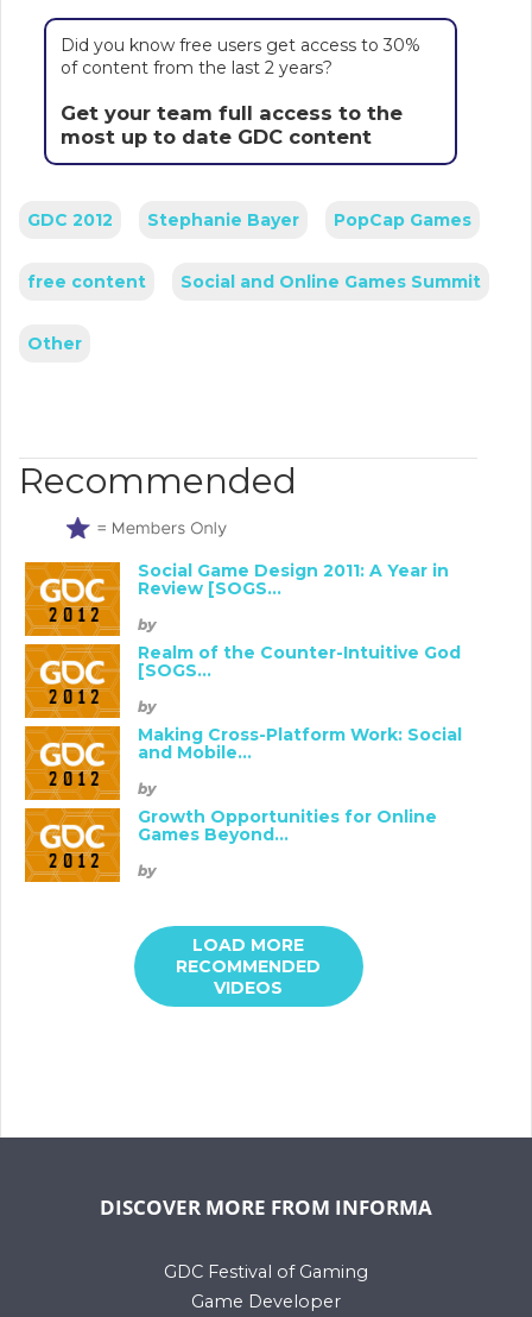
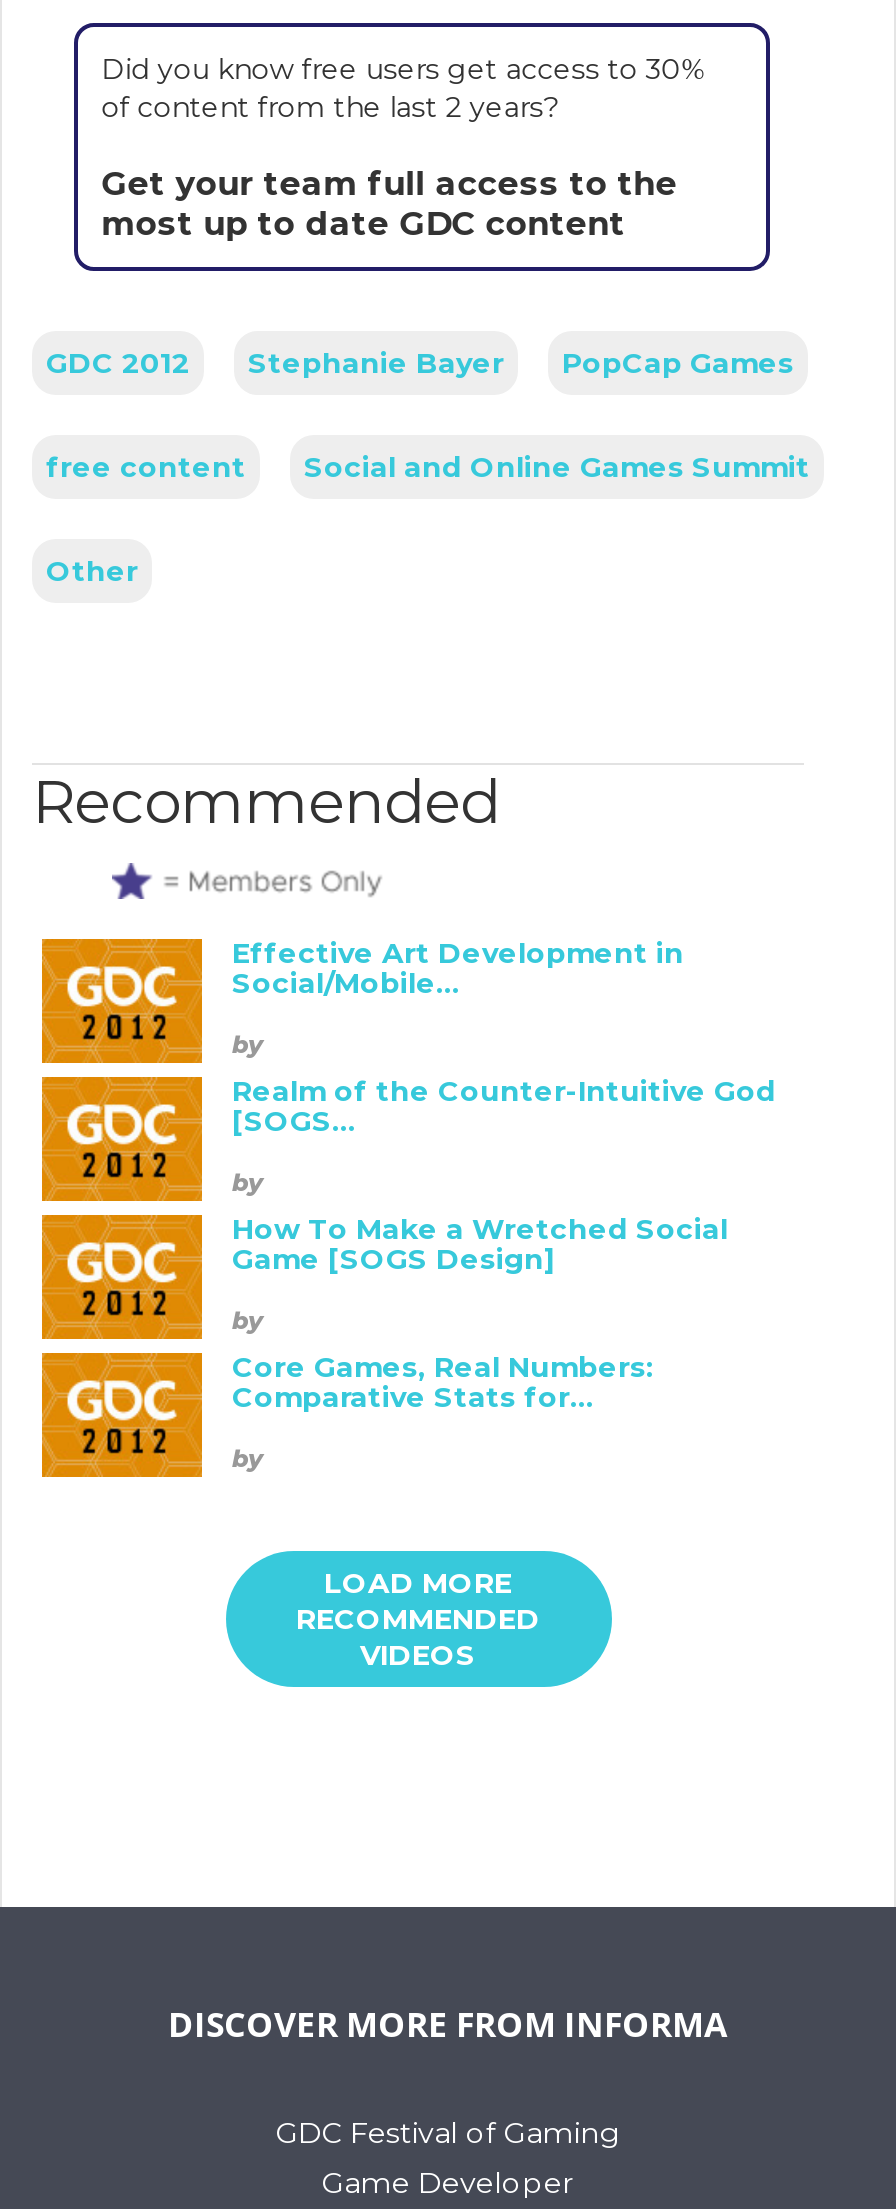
- Social Game Design 2011: A Year in
- Review [SOGS...
+ Effective Art Development in
+ Social/Mobile...

- Making Cross-Platform Work: Social
- and Mobile...
+ How To Make a Wretched Social
+ Game [SOGS Design]

- Growth Opportunities for Online
- Games Beyond...
+ Core Games, Real Numbers:
+ Comparative Stats for...
